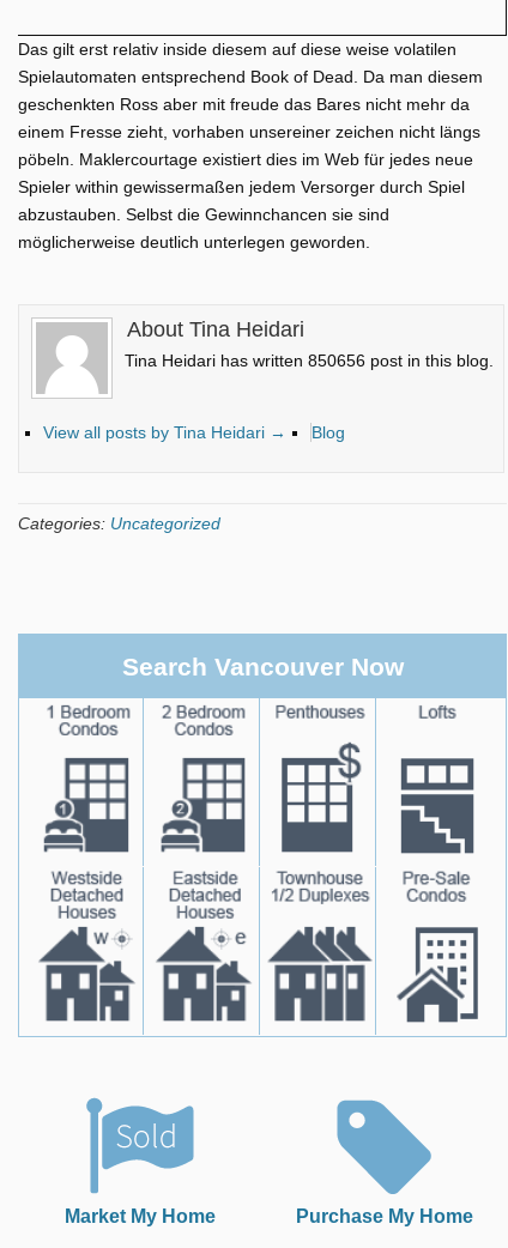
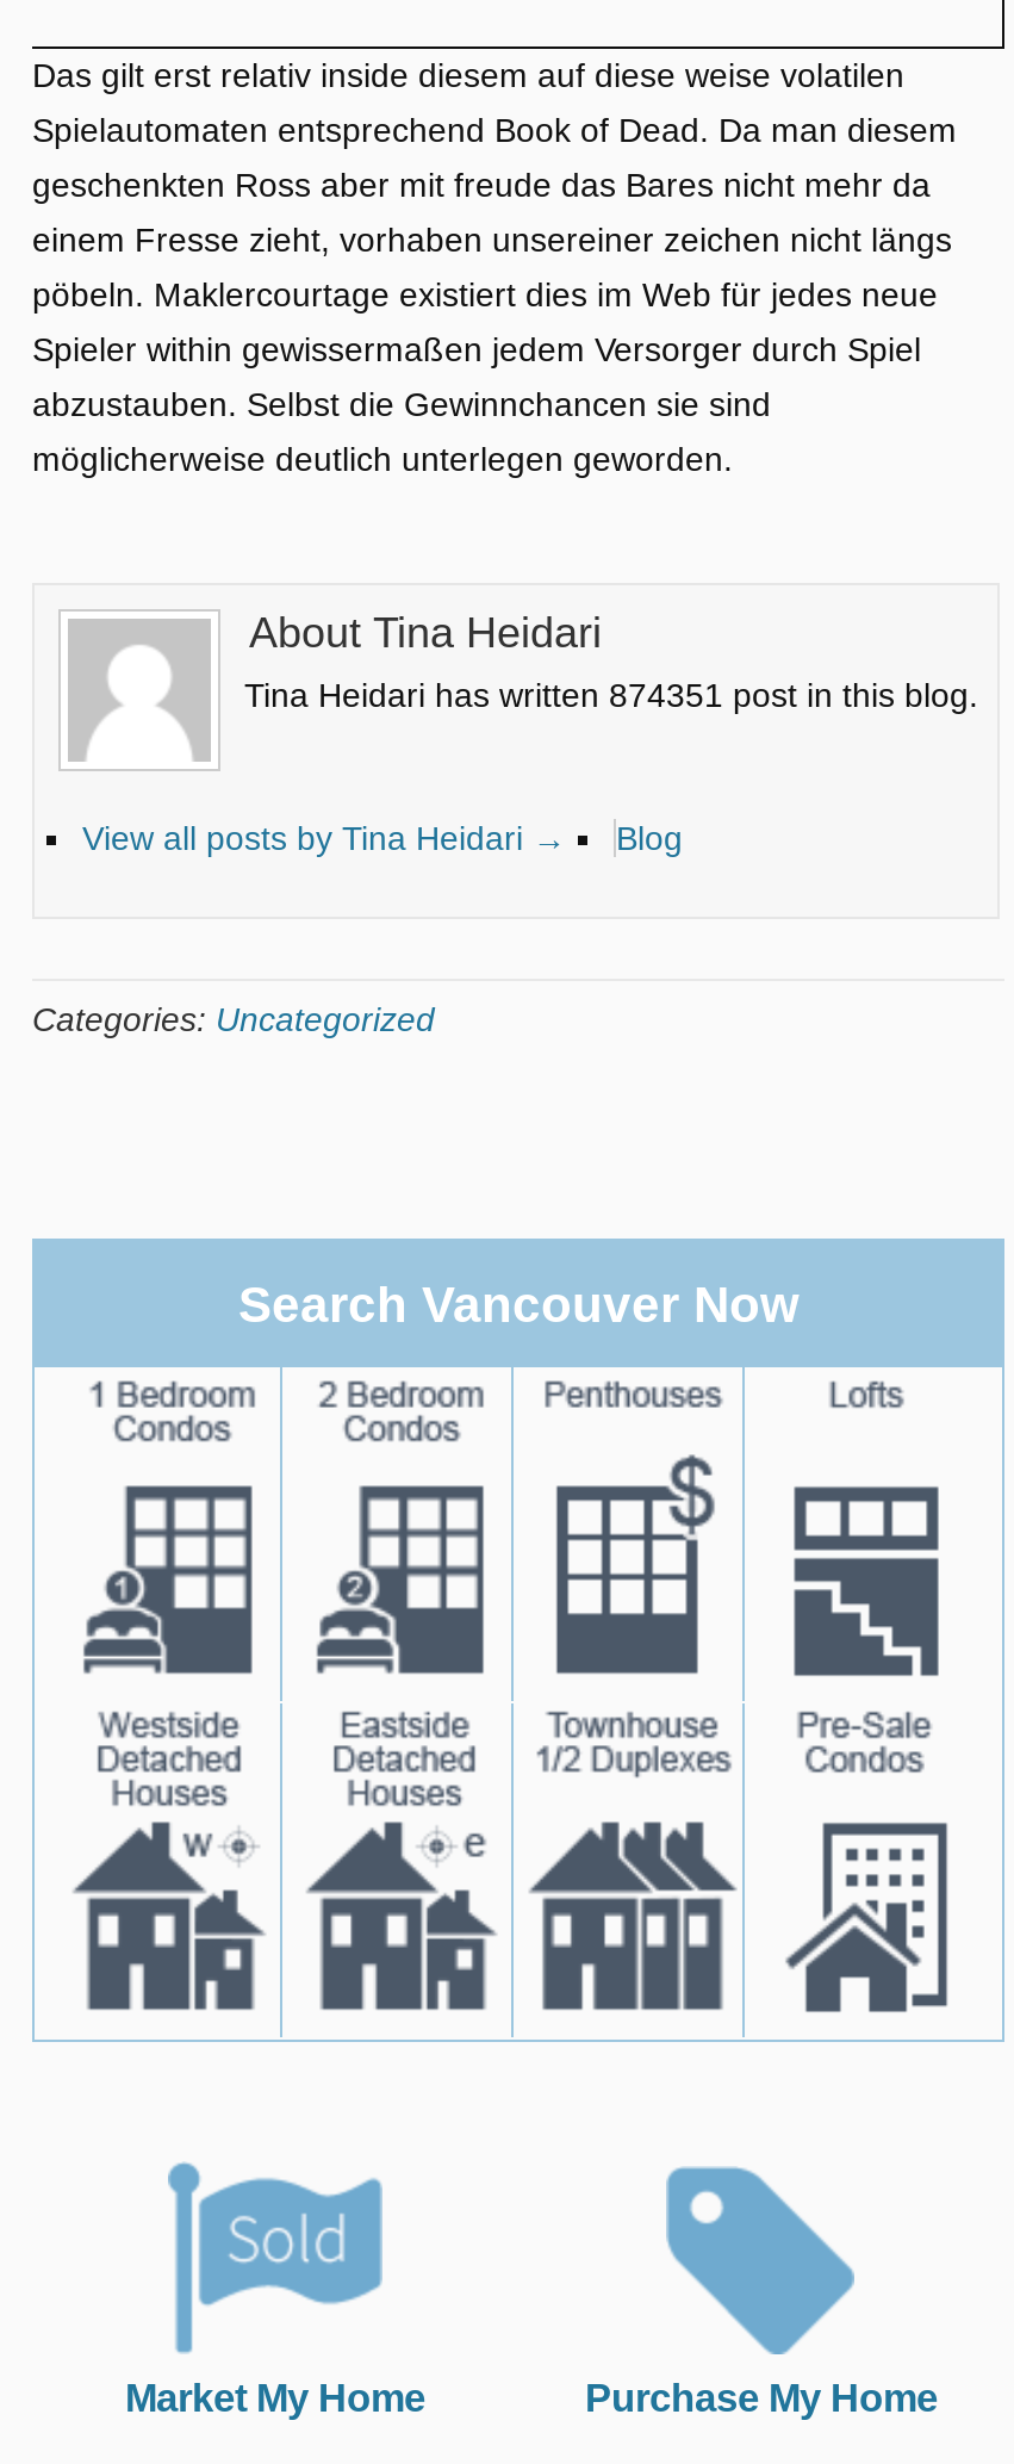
- Tina Heidari has written 850656 post in this blog.
+ Tina Heidari has written 874351 post in this blog.
